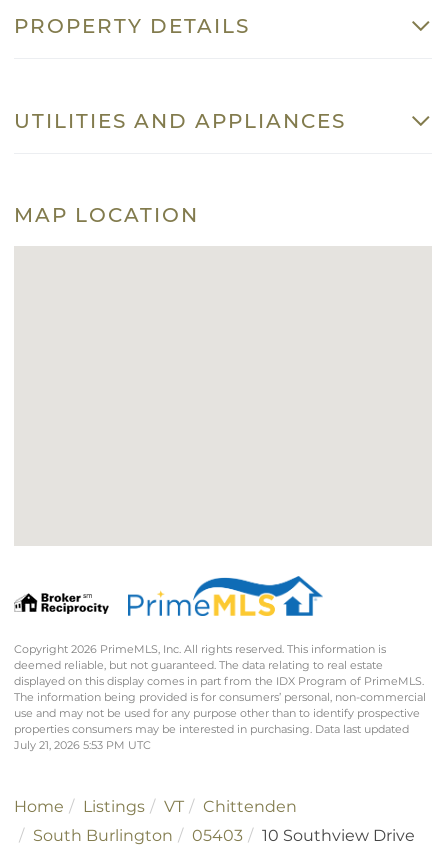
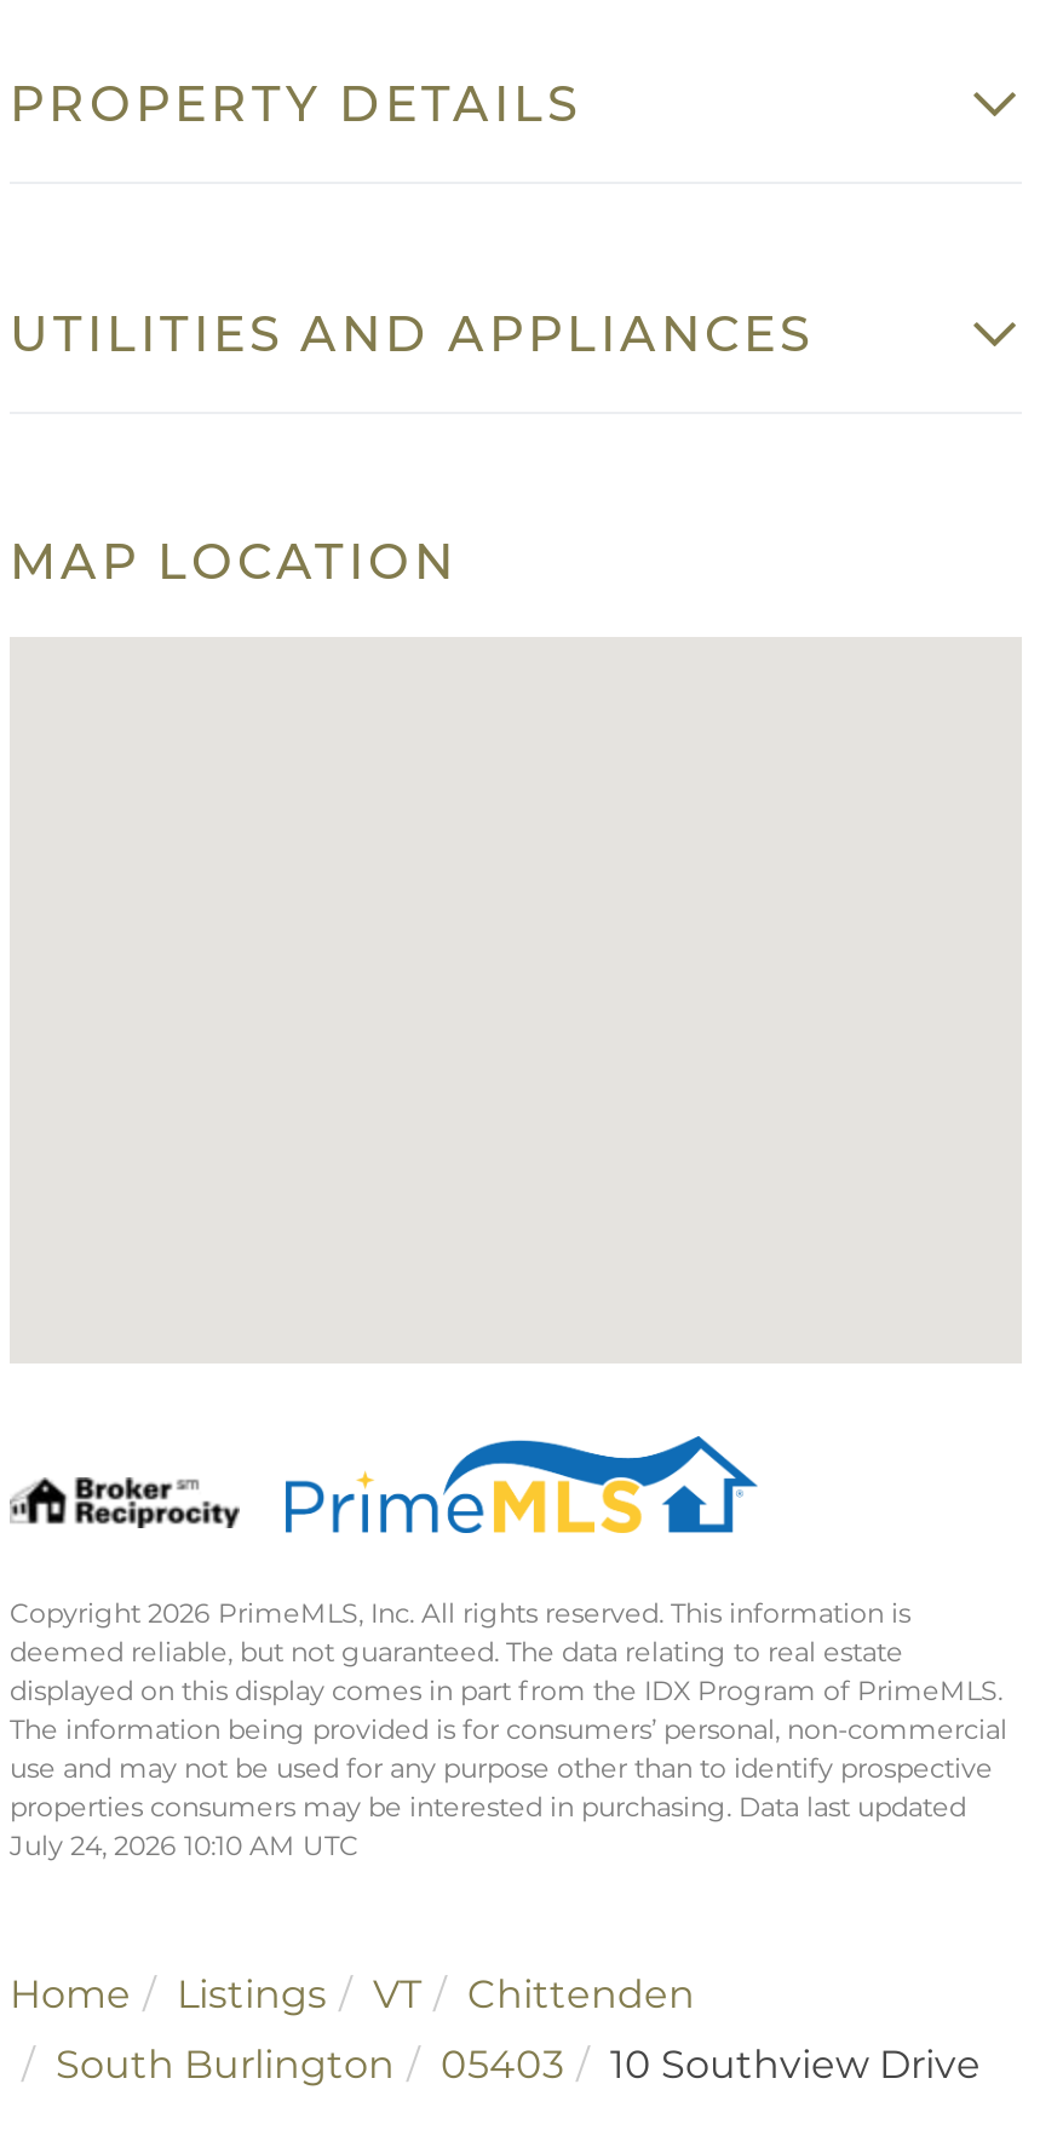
- July 21, 2026 5:53 PM UTC
+ July 24, 2026 10:10 AM UTC
